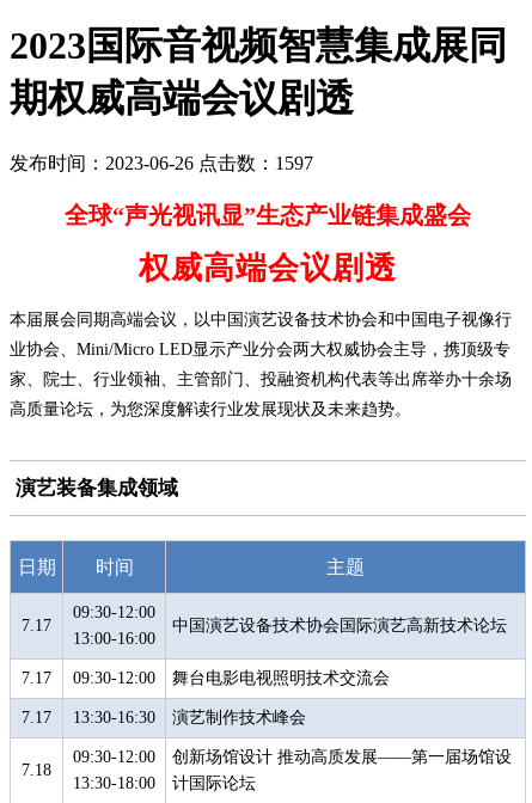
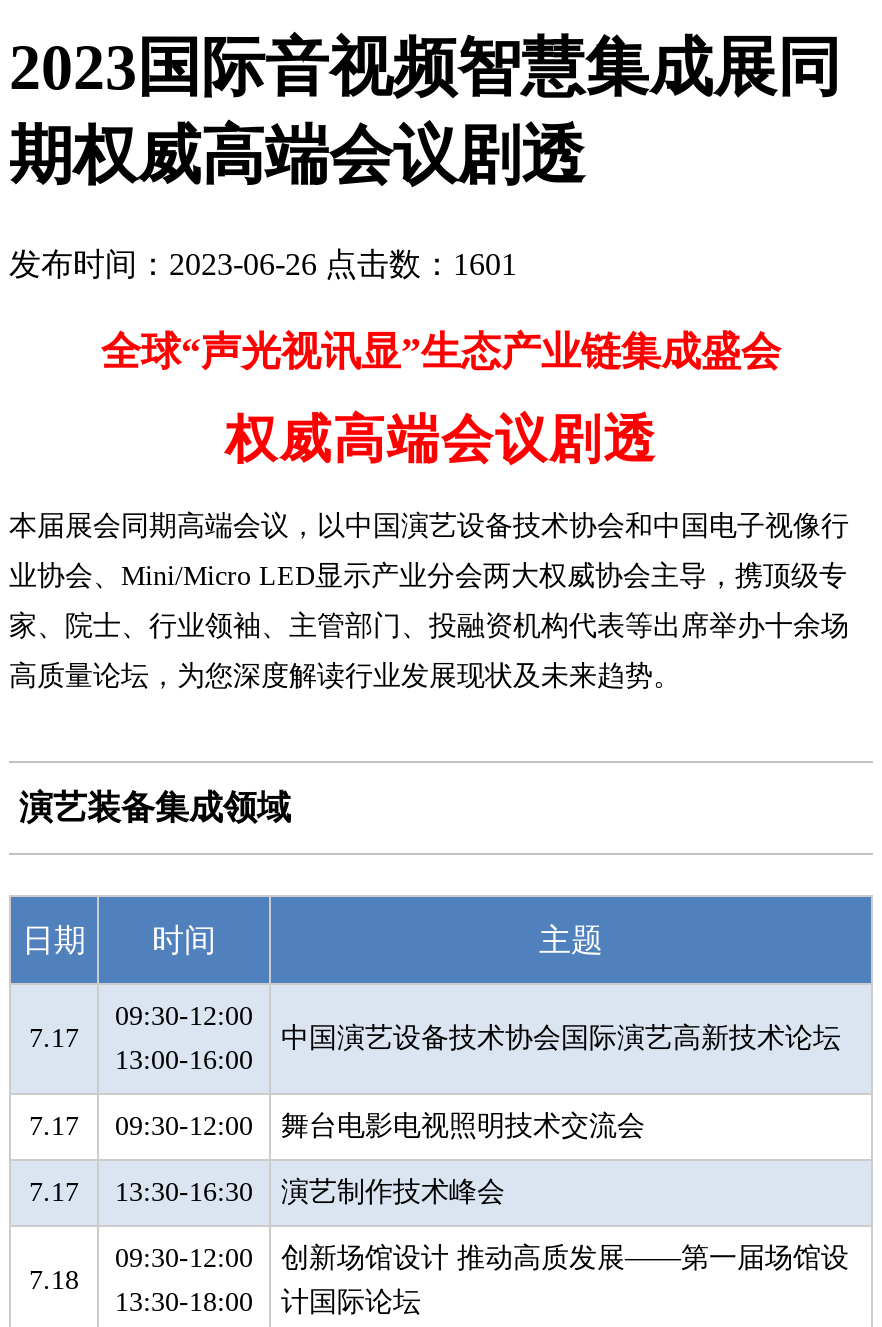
- 发布时间：2023-06-26 点击数：1597
+ 发布时间：2023-06-26 点击数：1601
